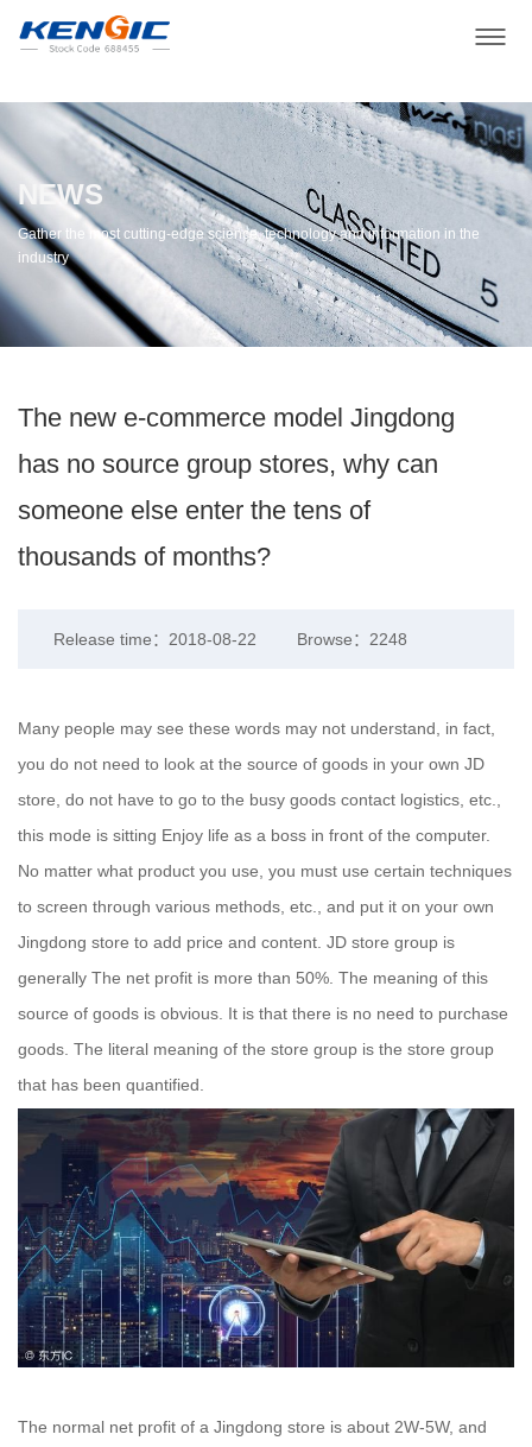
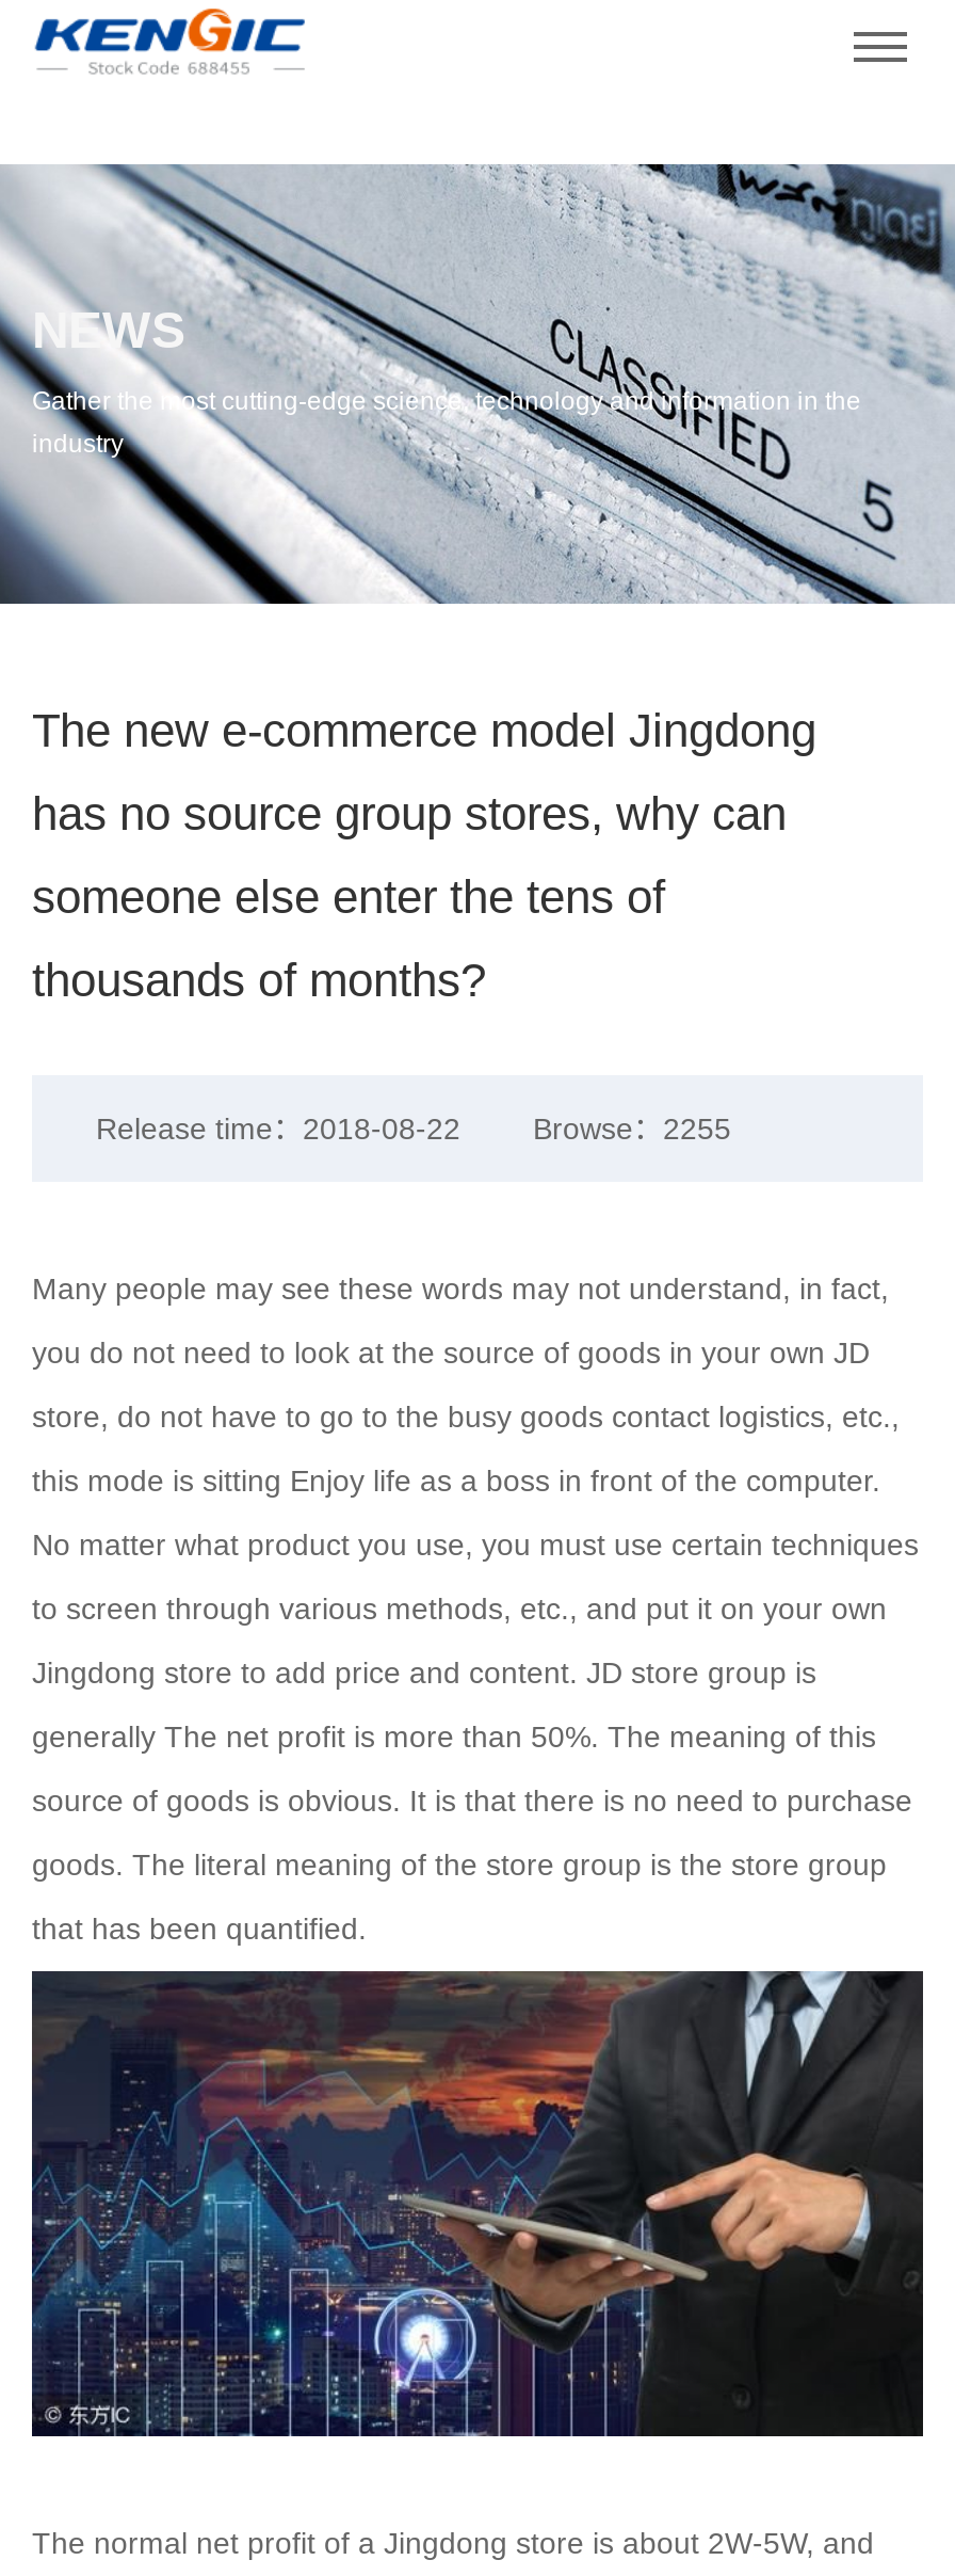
- Browse：2248
+ Browse：2255
